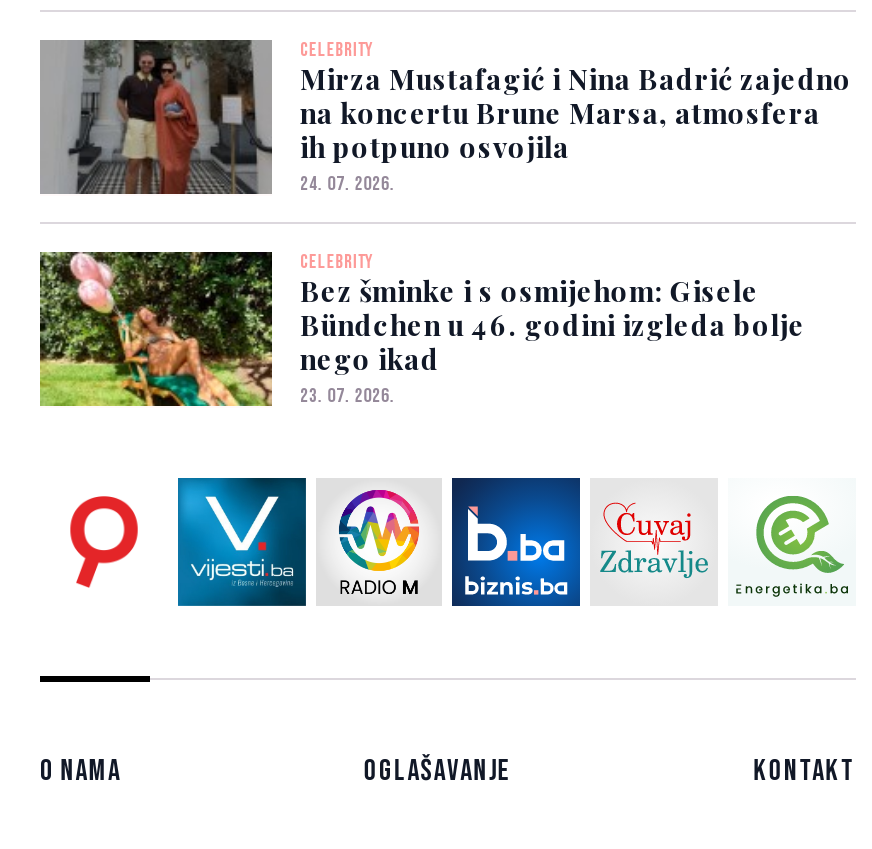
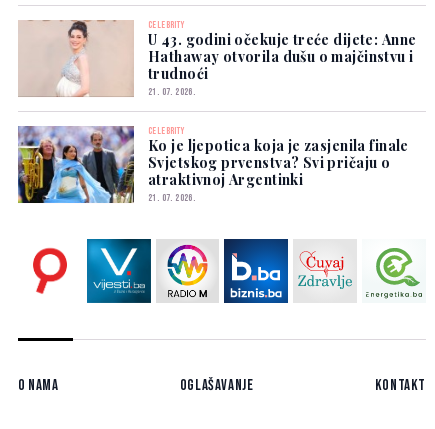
- [image]
- Mirza Mustafagić i Nina Badrić zajedno
- na koncertu Brune Marsa, atmosfera
- ih potpuno osvojila
- 24. 07. 2026.
+ [image]
+ U 43. godini očekuje treće dijete: Anne
+ Hathaway otvorila dušu o majčinstvu i
+ trudnoći
+ 21. 07. 2026.

- [image]
- Bez šminke i s osmijehom: Gisele
- Bündchen u 46. godini izgleda bolje
- nego ikad
- 23. 07. 2026.
+ [image]
+ Ko je ljepotica koja je zasjenila finale
+ Svjetskog prvenstva? Svi pričaju o
+ atraktivnoj Argentinki
+ 21. 07. 2026.
